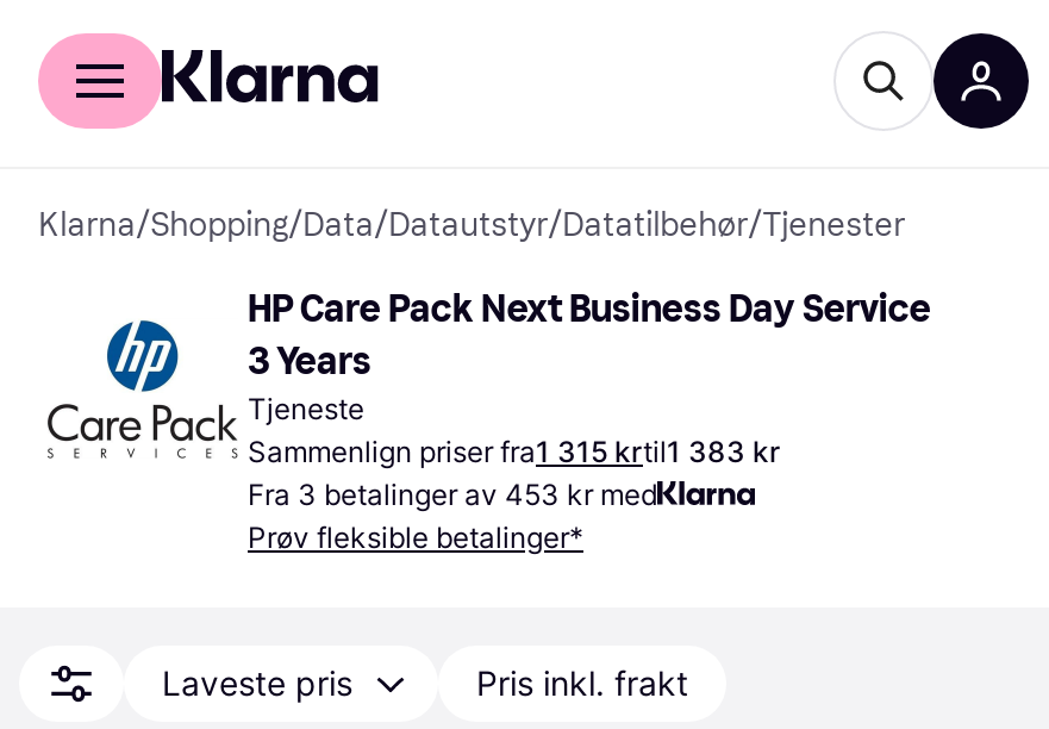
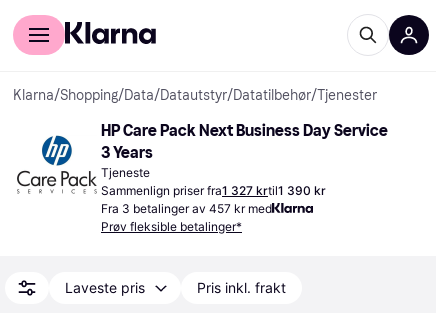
- Sammenlign priser fra1 315 krtil1 383 kr
+ Sammenlign priser fra1 327 krtil1 390 kr

- Fra 3 betalinger av 453 kr med
+ Fra 3 betalinger av 457 kr med
